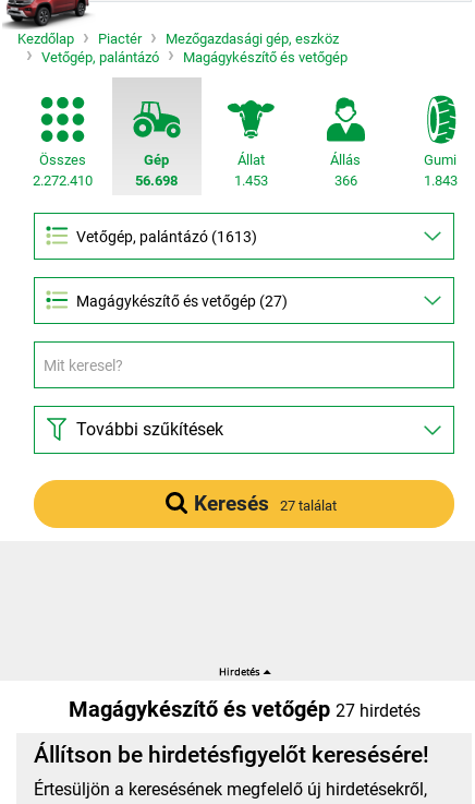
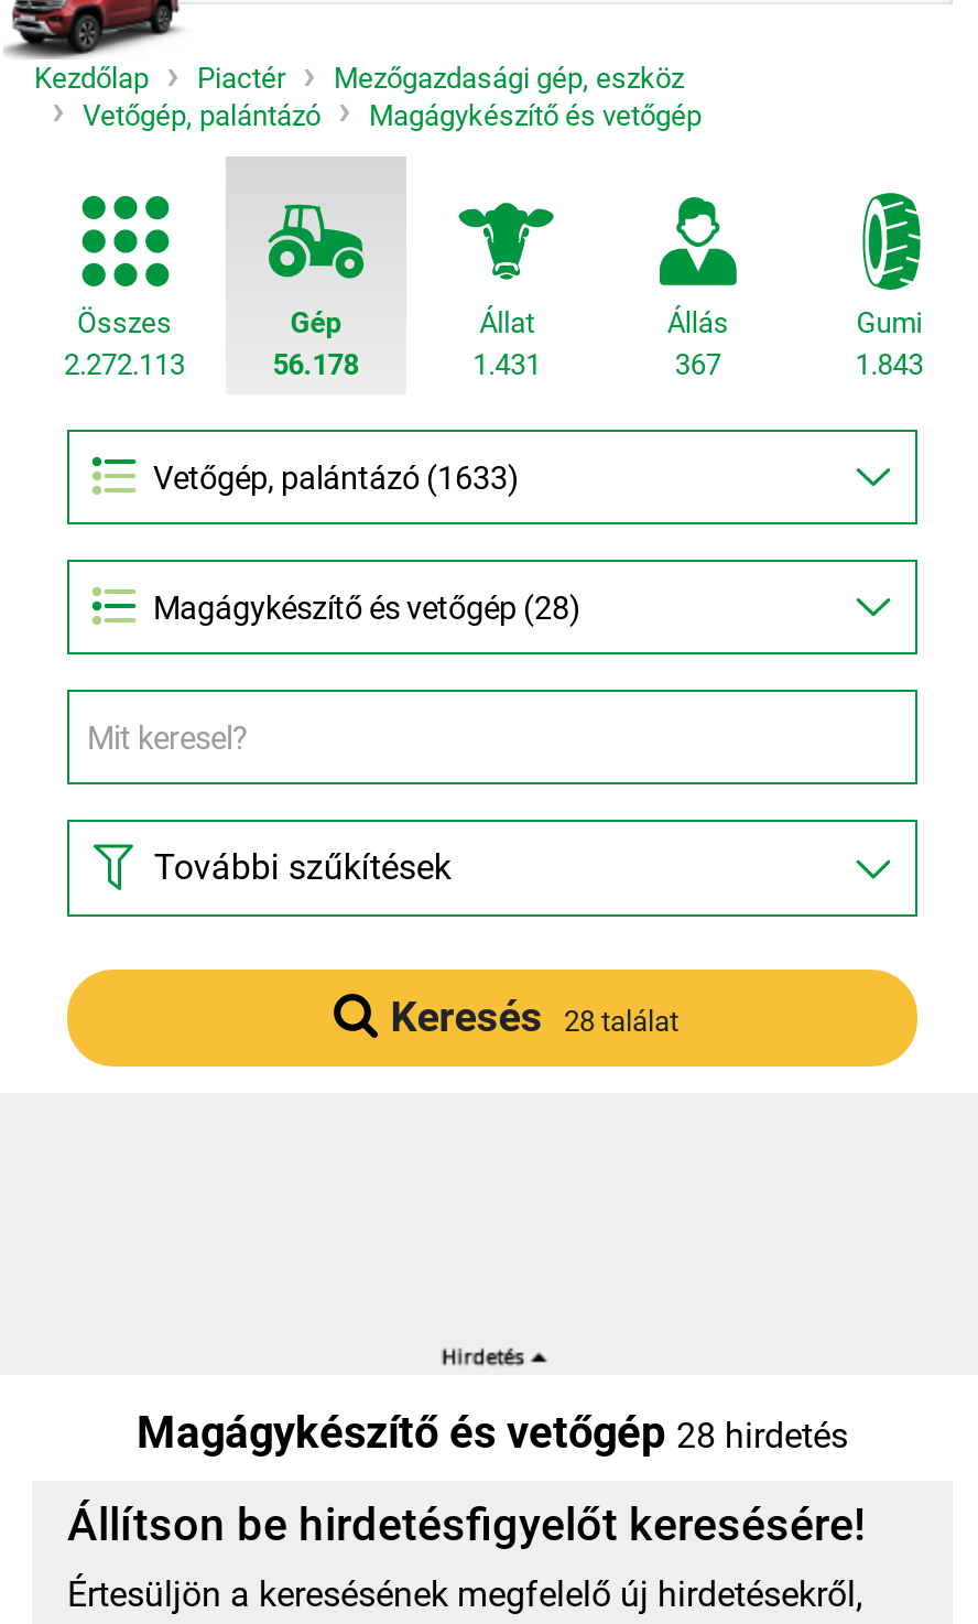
- 2.272.410
+ 2.272.113

- 56.698
+ 56.178

- 1.453
+ 1.431

- 366
+ 367

- Magágykészítő és vetőgép (27)
+ Magágykészítő és vetőgép (28)

- Keresés 27 találat
+ Keresés 28 találat

- Magágykészítő és vetőgép 27 hirdetés
+ Magágykészítő és vetőgép 28 hirdetés
